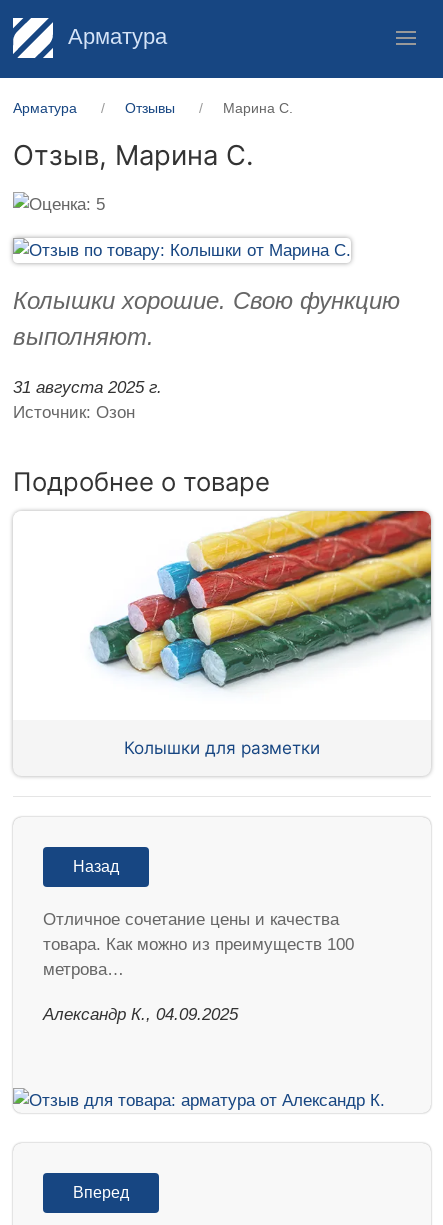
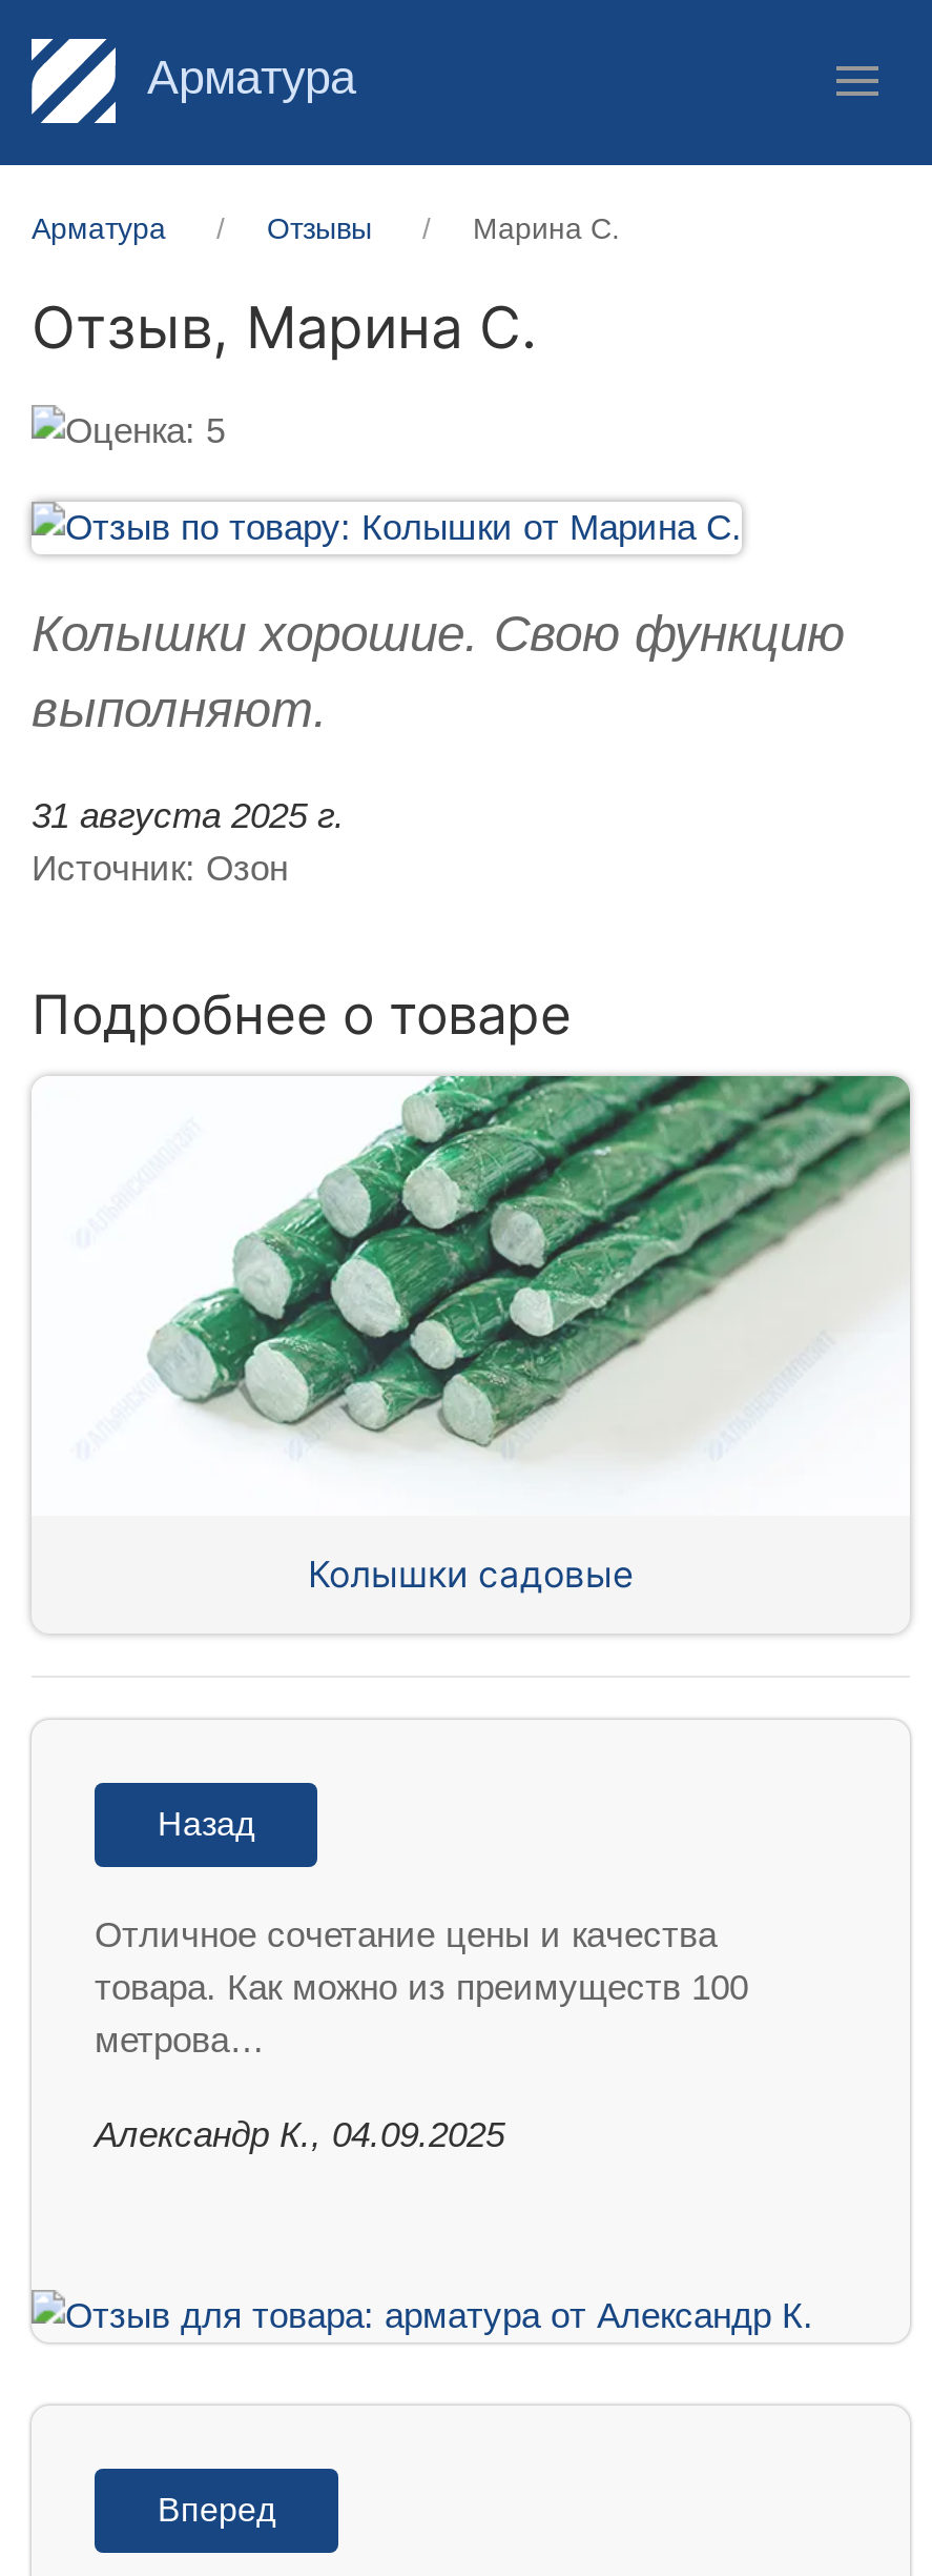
- [image]
+ [image]

- Колышки для разметки
+ Колышки садовые
